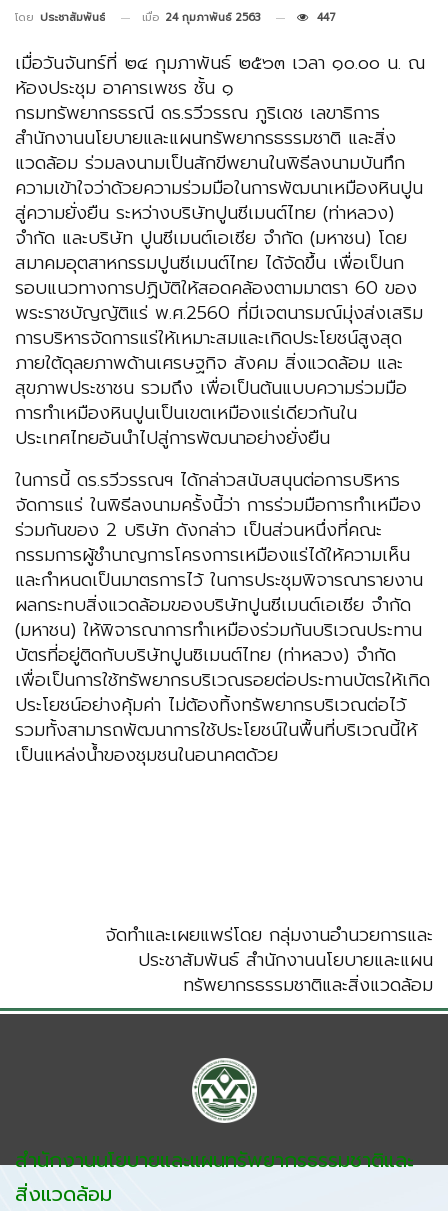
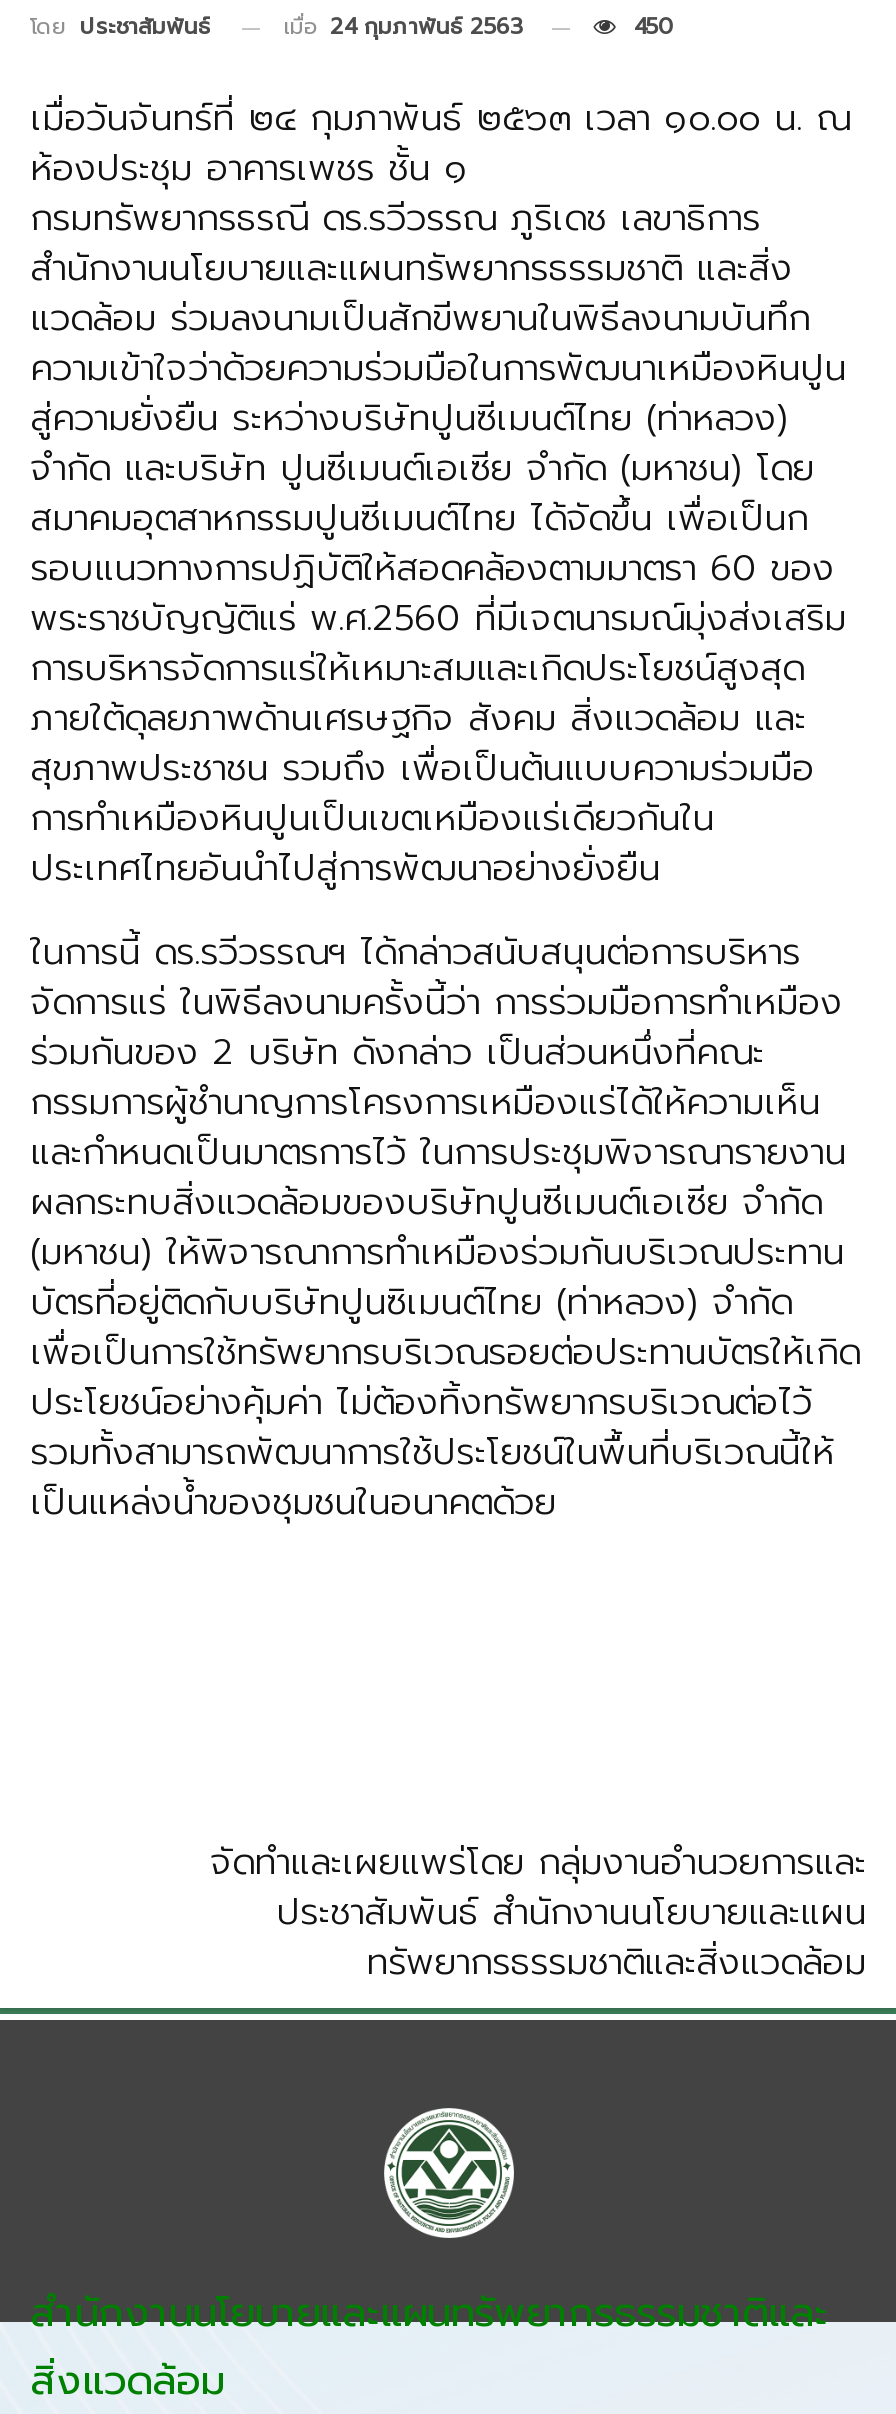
- 447
+ 450
